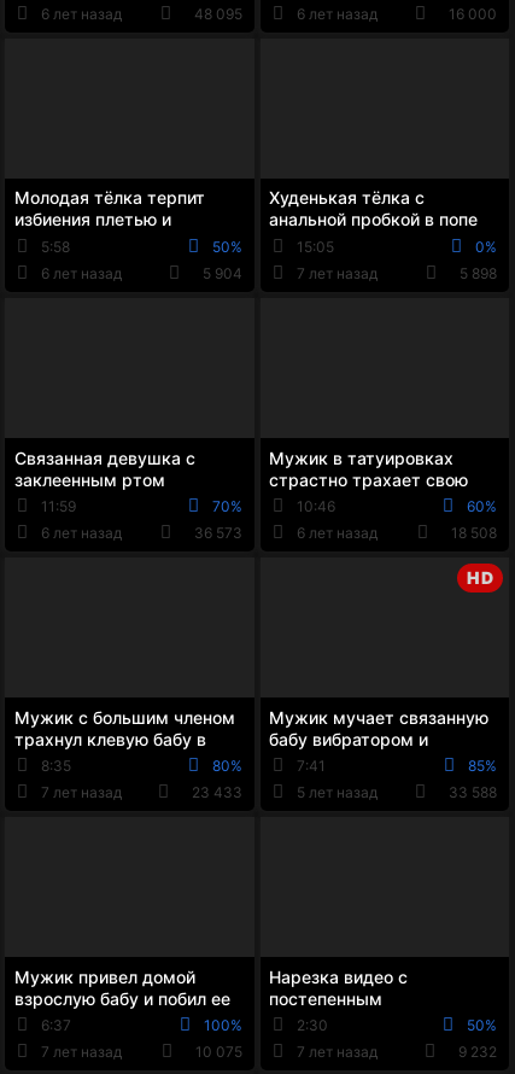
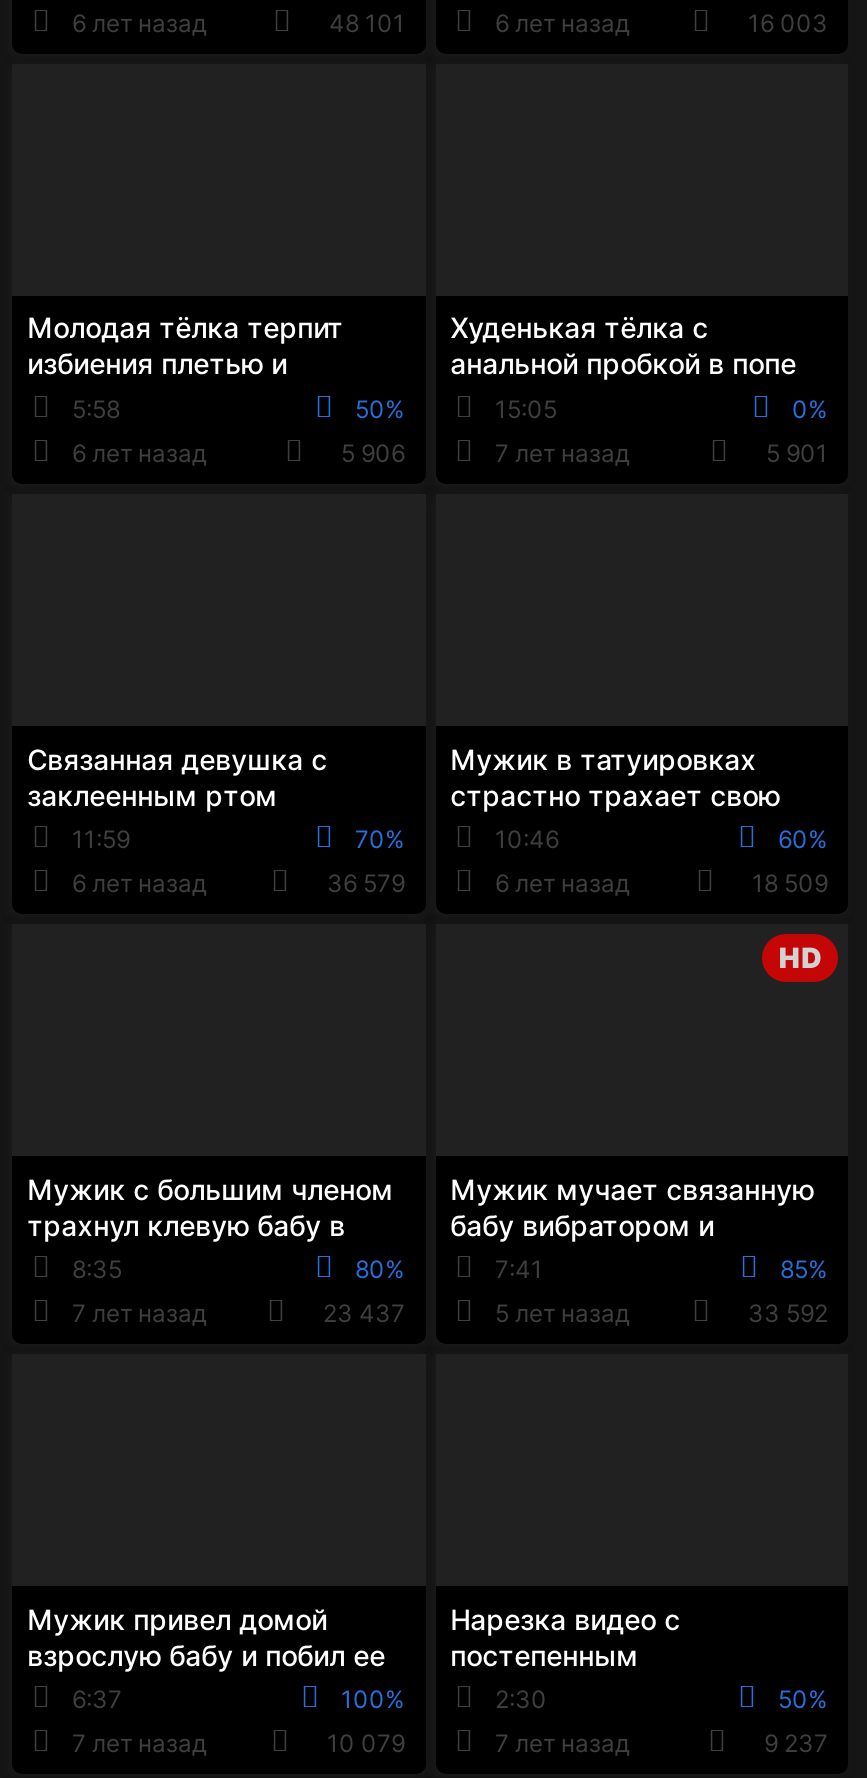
- 48 095
+ 48 101

- 16 000
+ 16 003

- 5 904
+ 5 906

- 5 898
+ 5 901

- 36 573
+ 36 579

- 18 508
+ 18 509

- 23 433
+ 23 437

- 33 588
+ 33 592

- 10 075
+ 10 079

- 9 232
+ 9 237
